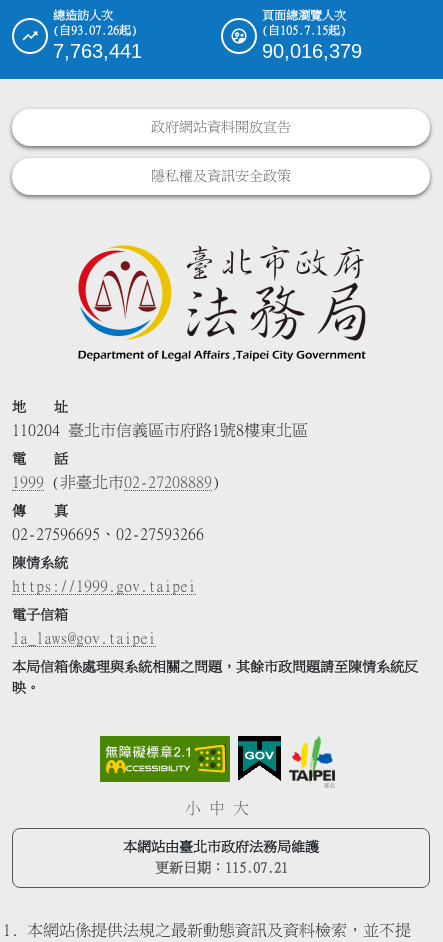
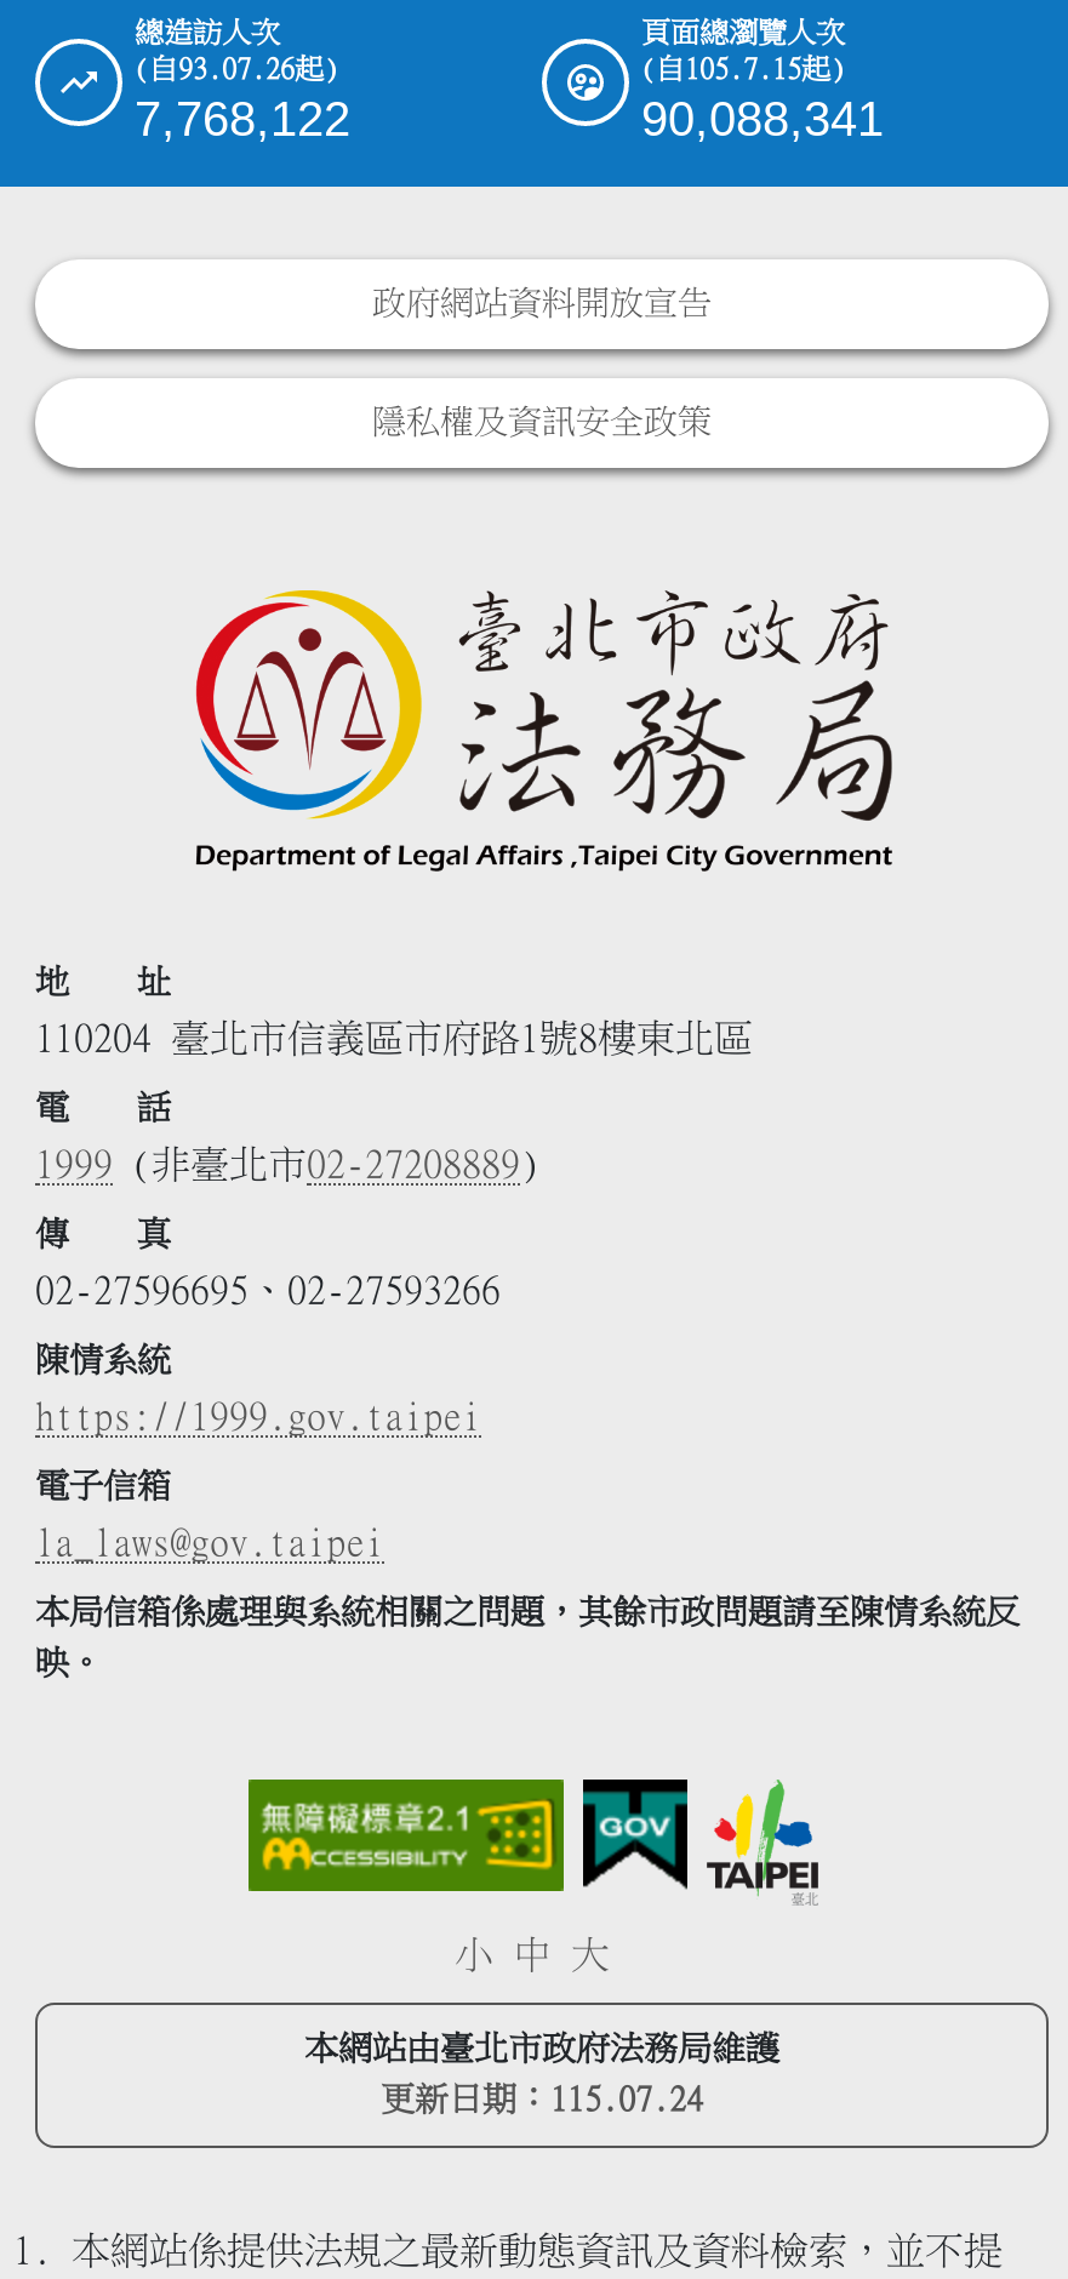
- 7,763,441
+ 7,768,122

- 90,016,379
+ 90,088,341

- 更新日期：115.07.21
+ 更新日期：115.07.24
